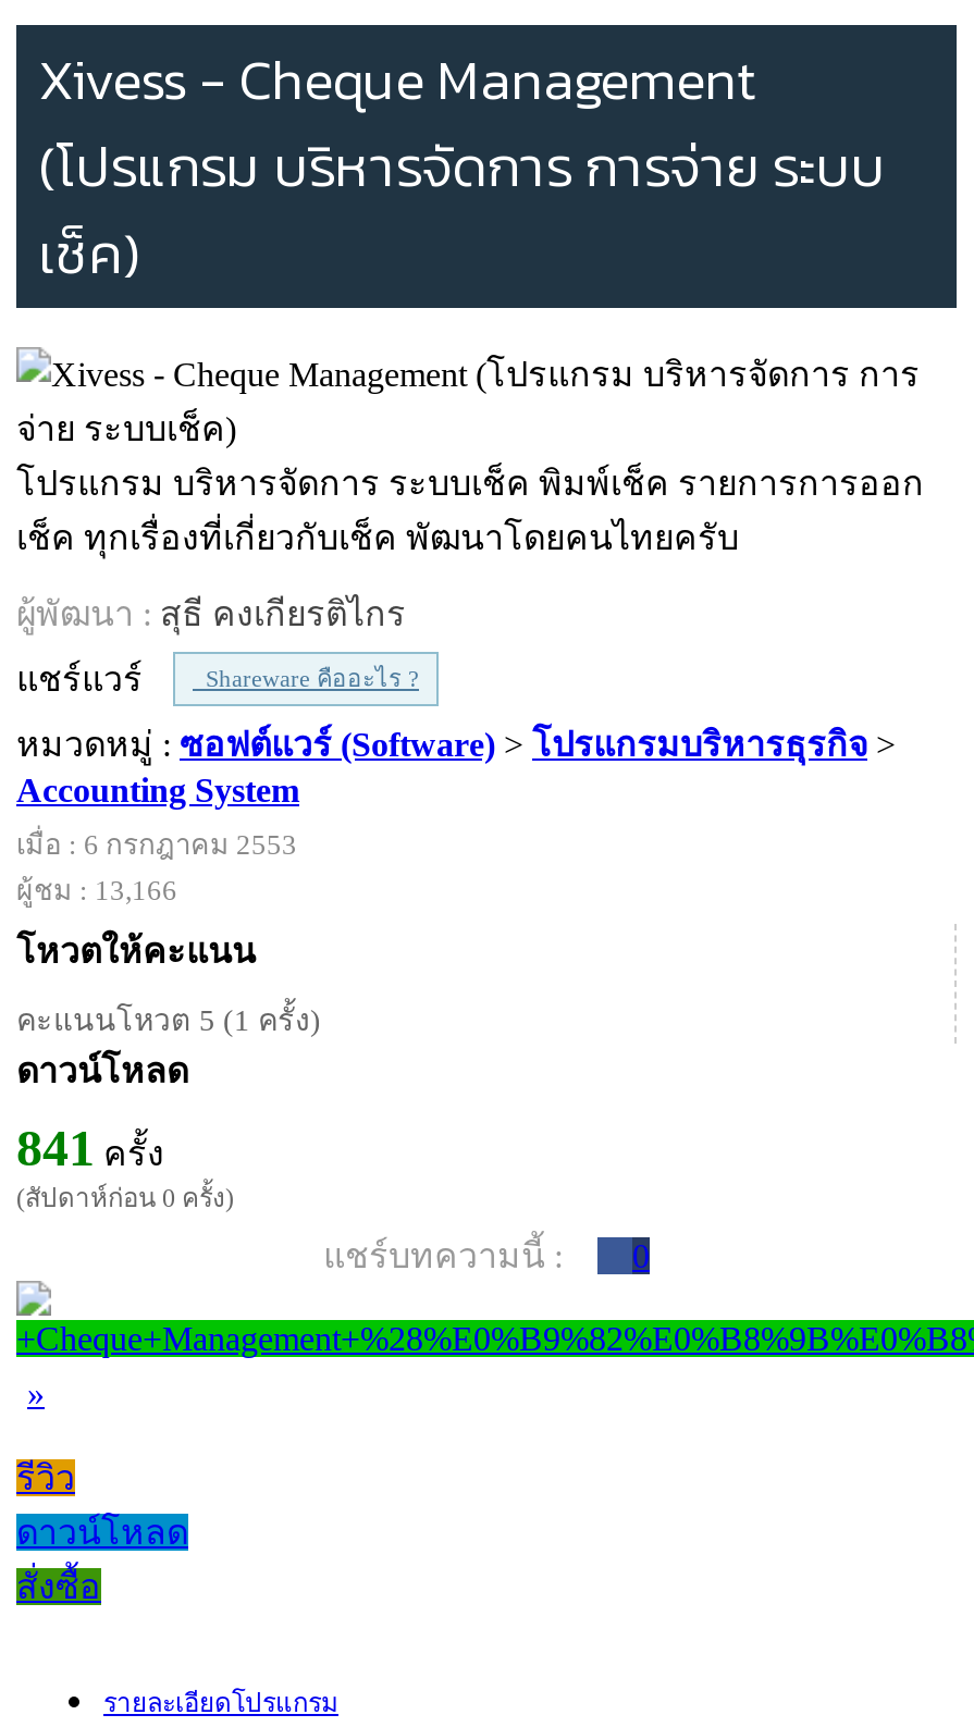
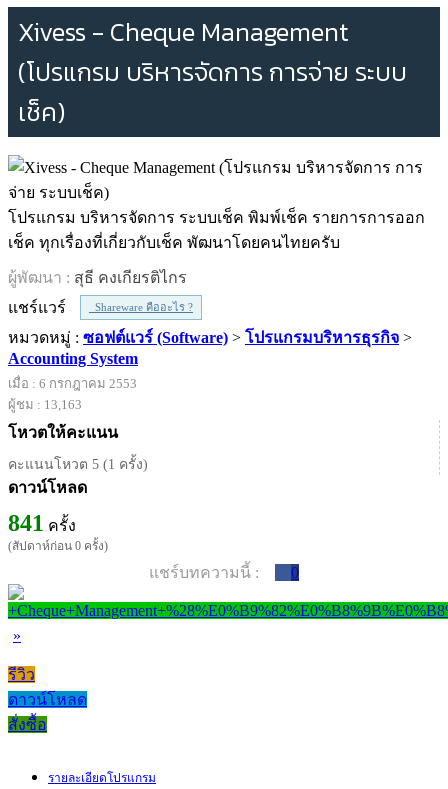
- ผู้ชม : 13,166
+ ผู้ชม : 13,163
